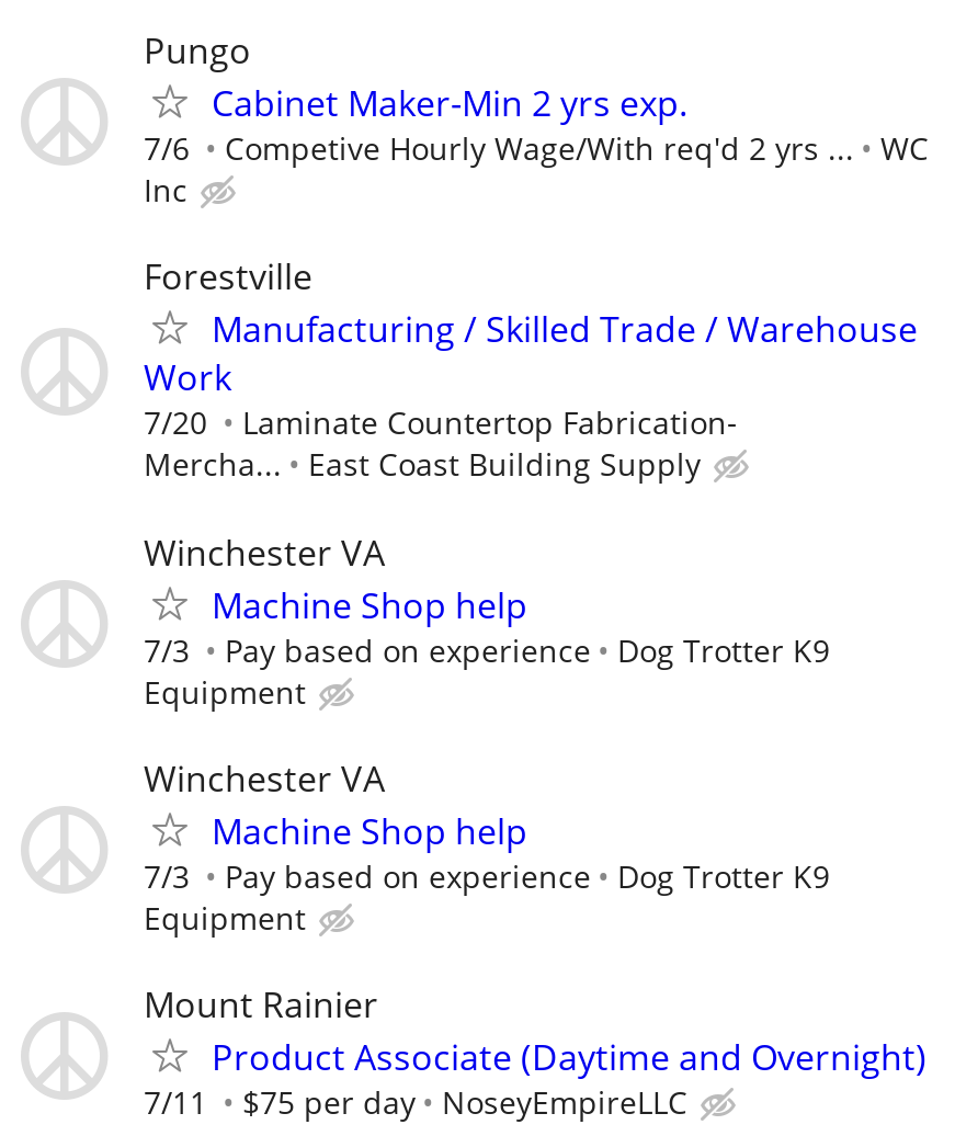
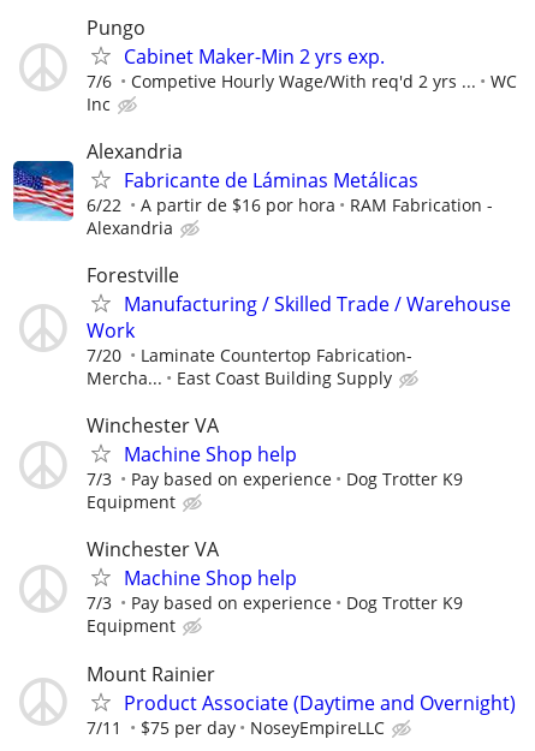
+ [image]
+ Alexandria
+ Fabricante de Láminas Metálicas
+ 6/22
+ A partir de $16 por hora
+ RAM Fabrication -
+ Alexandria
